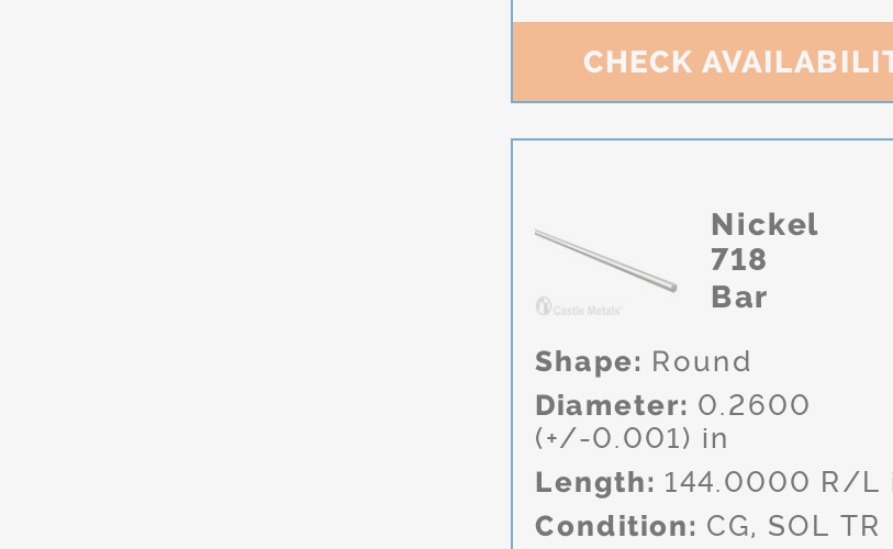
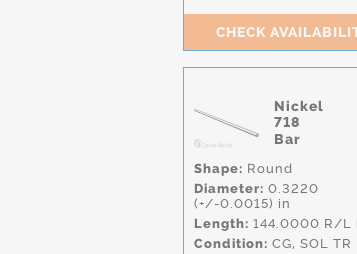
- Diameter: 0.2600
+ Diameter: 0.3220

- (+/-0.001) in
+ (+/-0.0015) in
